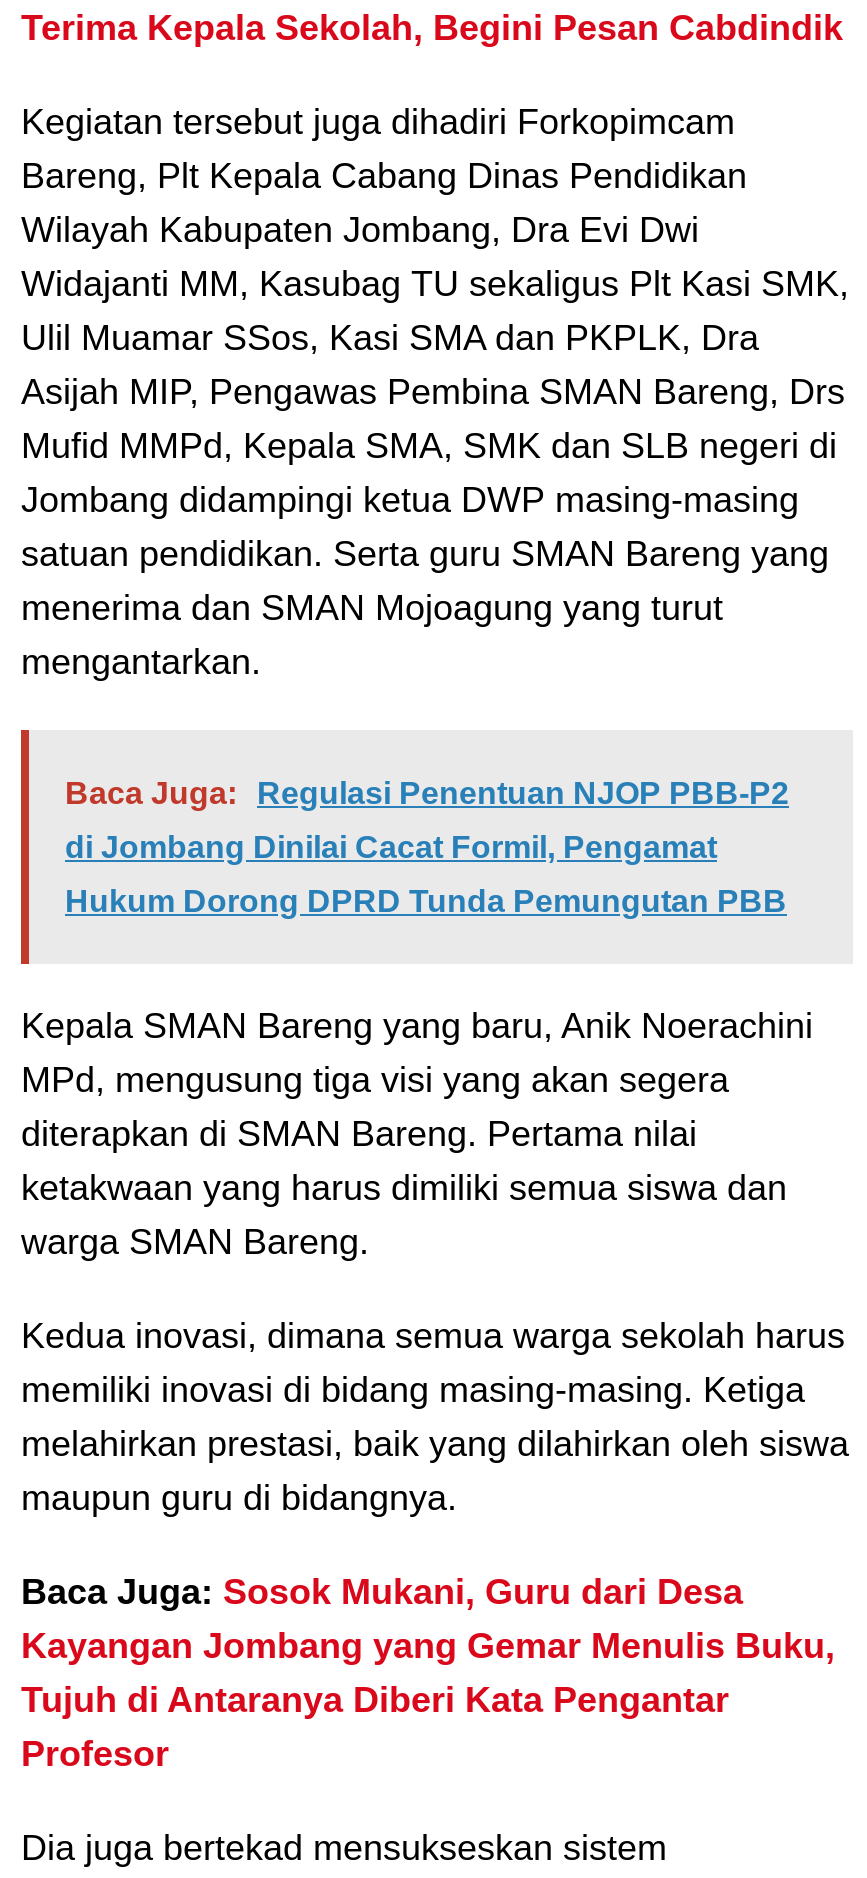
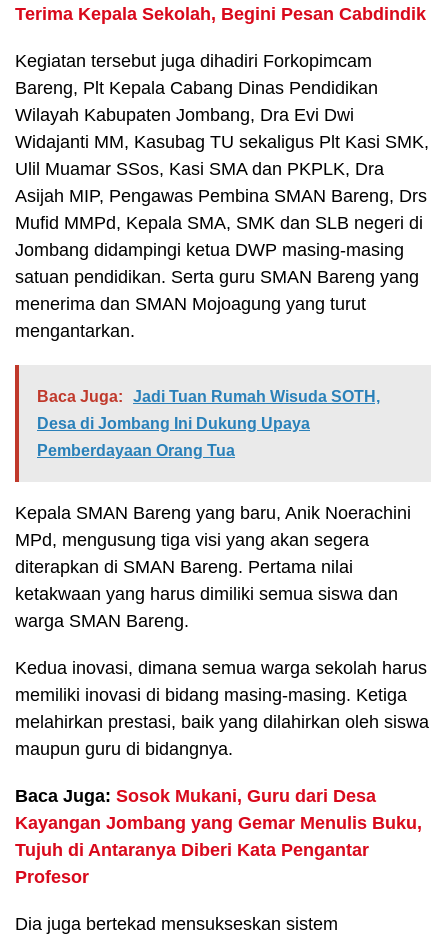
- Baca Juga: Regulasi Penentuan NJOP PBB-P2
+ Baca Juga: Jadi Tuan Rumah Wisuda SOTH,

- di Jombang Dinilai Cacat Formil, Pengamat
+ Desa di Jombang Ini Dukung Upaya

- Hukum Dorong DPRD Tunda Pemungutan PBB
+ Pemberdayaan Orang Tua
